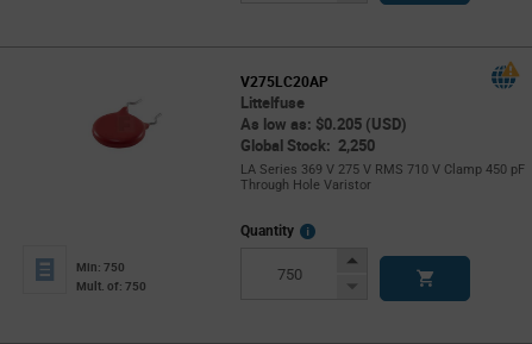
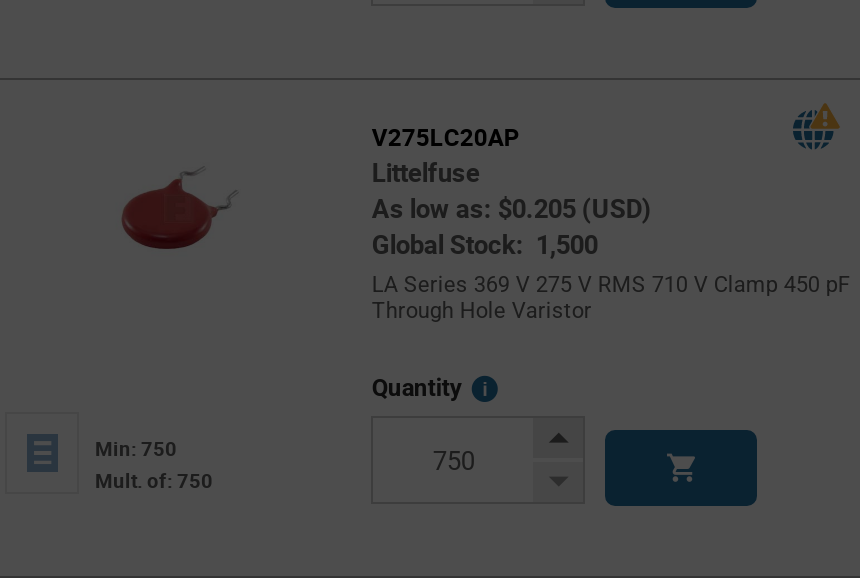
- Global Stock: 2,250
+ Global Stock: 1,500
